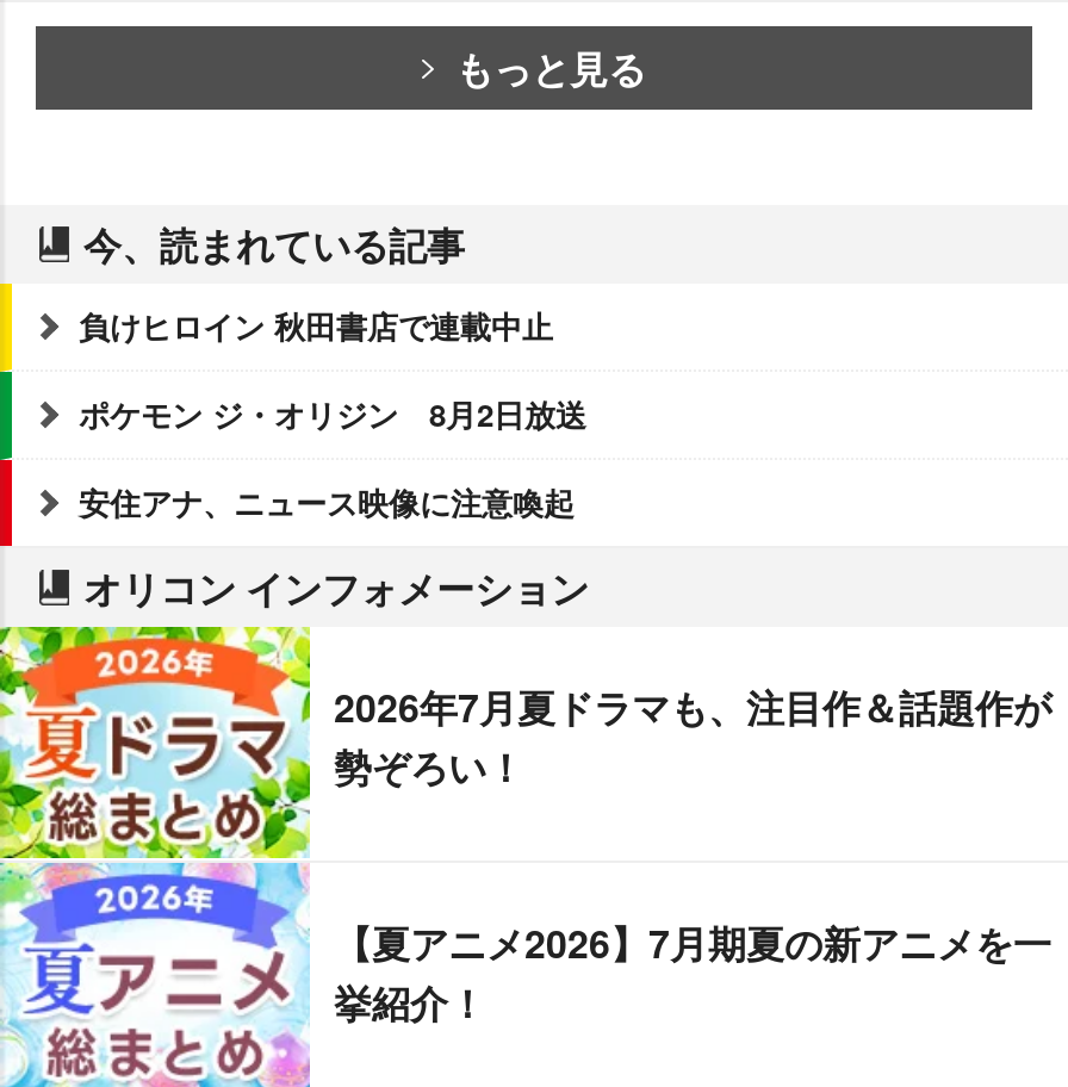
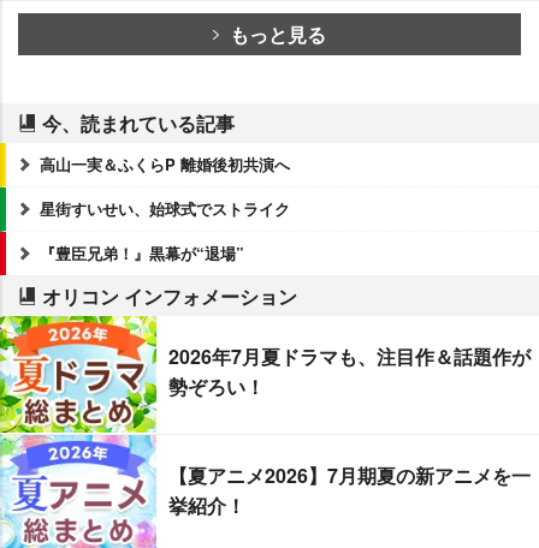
- 負けヒロイン 秋田書店で連載中止
+ 高山一実＆ふくらP 離婚後初共演へ

- ポケモン ジ・オリジン 8月2日放送
+ 星街すいせい、始球式でストライク

- 安住アナ、ニュース映像に注意喚起
+ 『豊臣兄弟！』黒幕が“退場”
